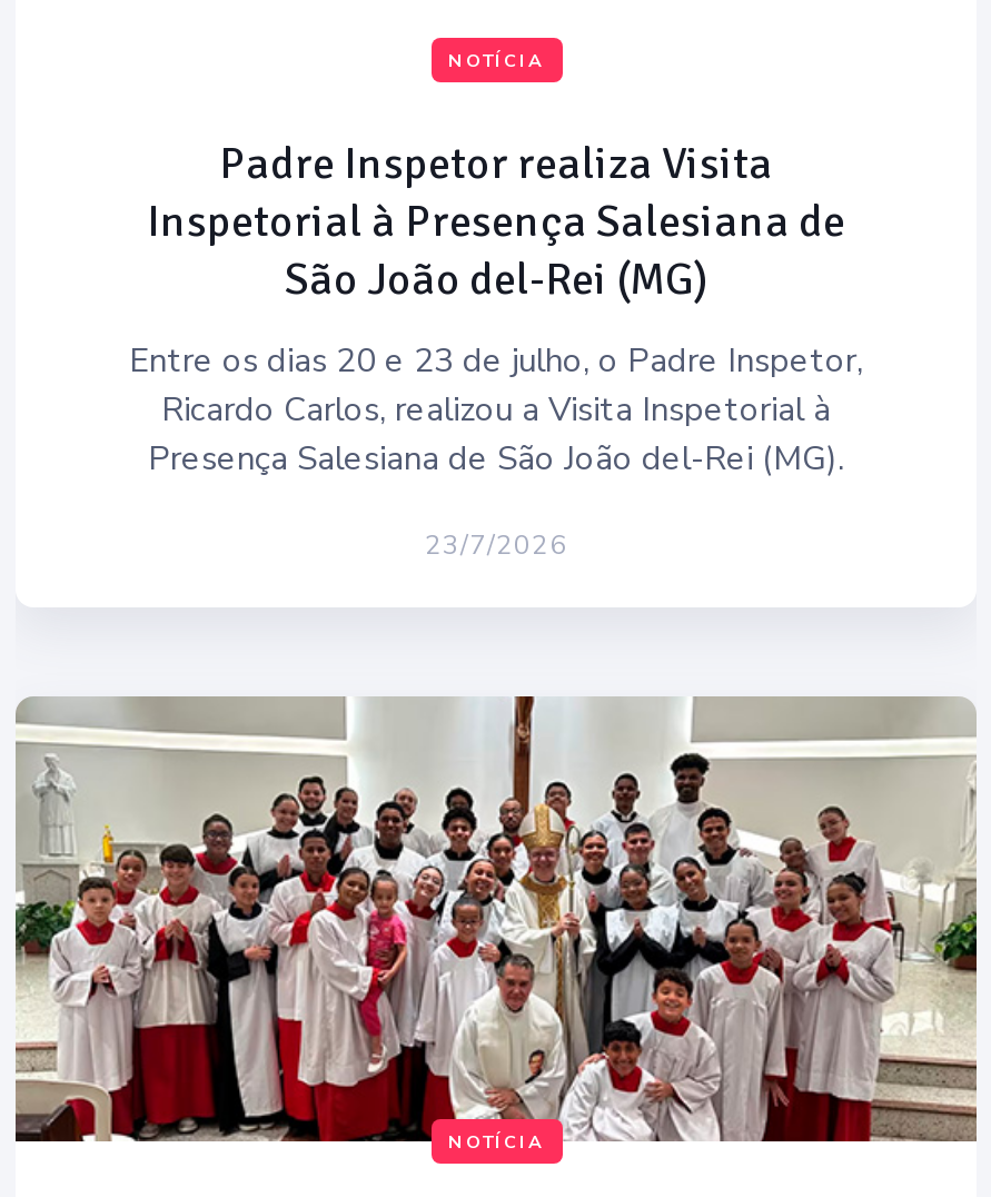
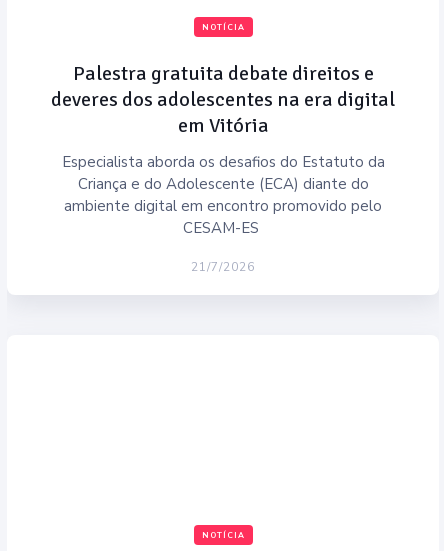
- Padre Inspetor realiza Visita
- Inspetorial à Presença Salesiana de
- São João del-Rei (MG)
+ Palestra gratuita debate direitos e
+ deveres dos adolescentes na era digital
+ em Vitória

- Entre os dias 20 e 23 de julho, o Padre Inspetor,
- Ricardo Carlos, realizou a Visita Inspetorial à
- Presença Salesiana de São João del-Rei (MG).
+ Especialista aborda os desafios do Estatuto da
+ Criança e do Adolescente (ECA) diante do
+ ambiente digital em encontro promovido pelo
+ CESAM-ES

- 23/7/2026
+ 21/7/2026

- [image]
